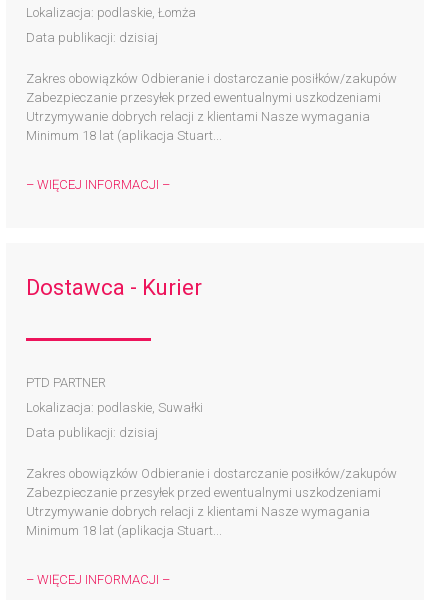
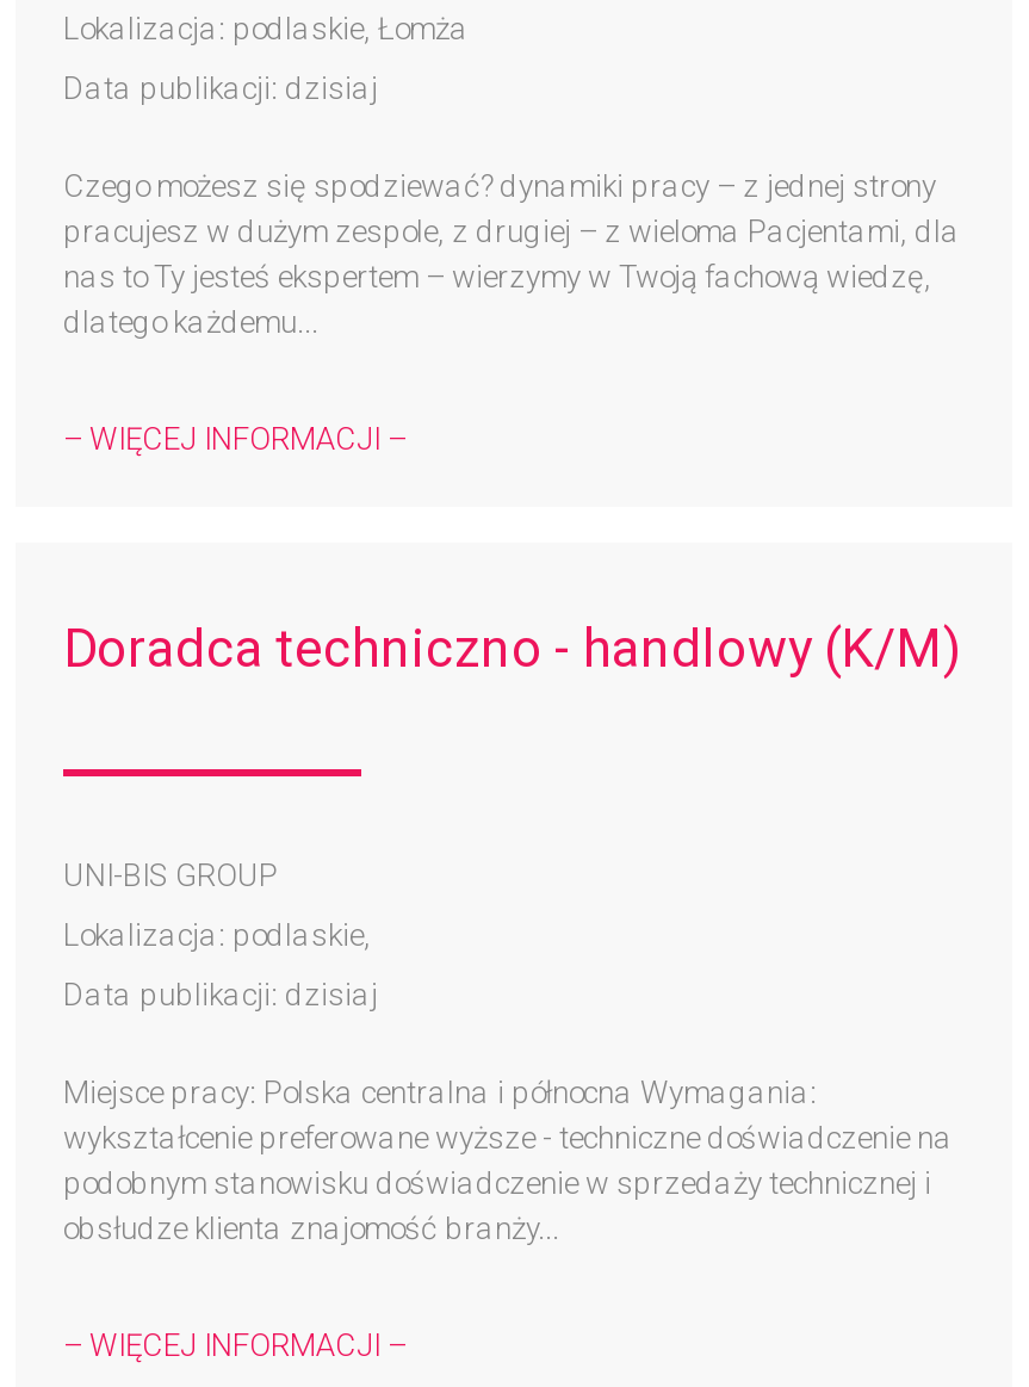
- Zakres obowiązków Odbieranie i dostarczanie posiłków/zakupów
- Zabezpieczanie przesyłek przed ewentualnymi uszkodzeniami
- Utrzymywanie dobrych relacji z klientami Nasze wymagania
- Minimum 18 lat (aplikacja Stuart...
+ Czego możesz się spodziewać? dynamiki pracy – z jednej strony
+ pracujesz w dużym zespole, z drugiej – z wieloma Pacjentami, dla
+ nas to Ty jesteś ekspertem – wierzymy w Twoją fachową wiedzę,
+ dlatego każdemu...

- Dostawca - Kurier
+ Doradca techniczno - handlowy (K/M)

- PTD PARTNER
+ UNI-BIS GROUP

- Lokalizacja: podlaskie, Suwałki
+ Lokalizacja: podlaskie,

- Zakres obowiązków Odbieranie i dostarczanie posiłków/zakupów
- Zabezpieczanie przesyłek przed ewentualnymi uszkodzeniami
- Utrzymywanie dobrych relacji z klientami Nasze wymagania
- Minimum 18 lat (aplikacja Stuart...
+ Miejsce pracy: Polska centralna i północna Wymagania:
+ wykształcenie preferowane wyższe - techniczne doświadczenie na
+ podobnym stanowisku doświadczenie w sprzedaży technicznej i
+ obsłudze klienta znajomość branży...
